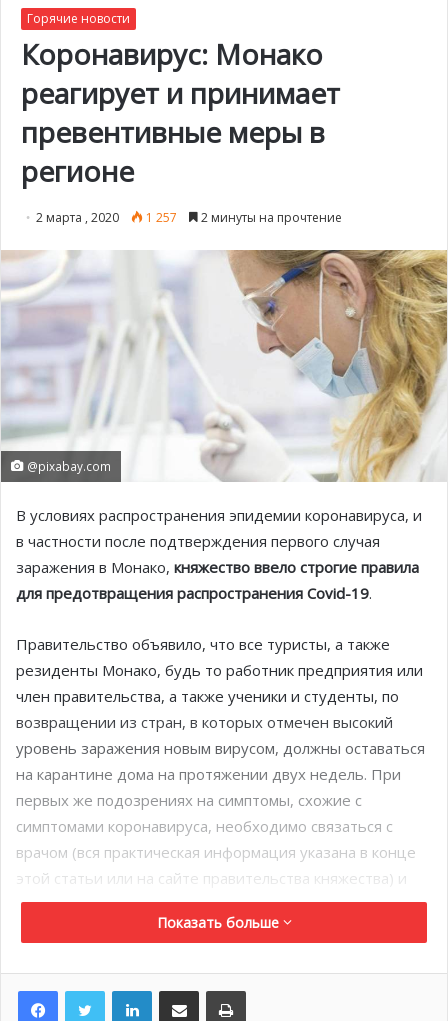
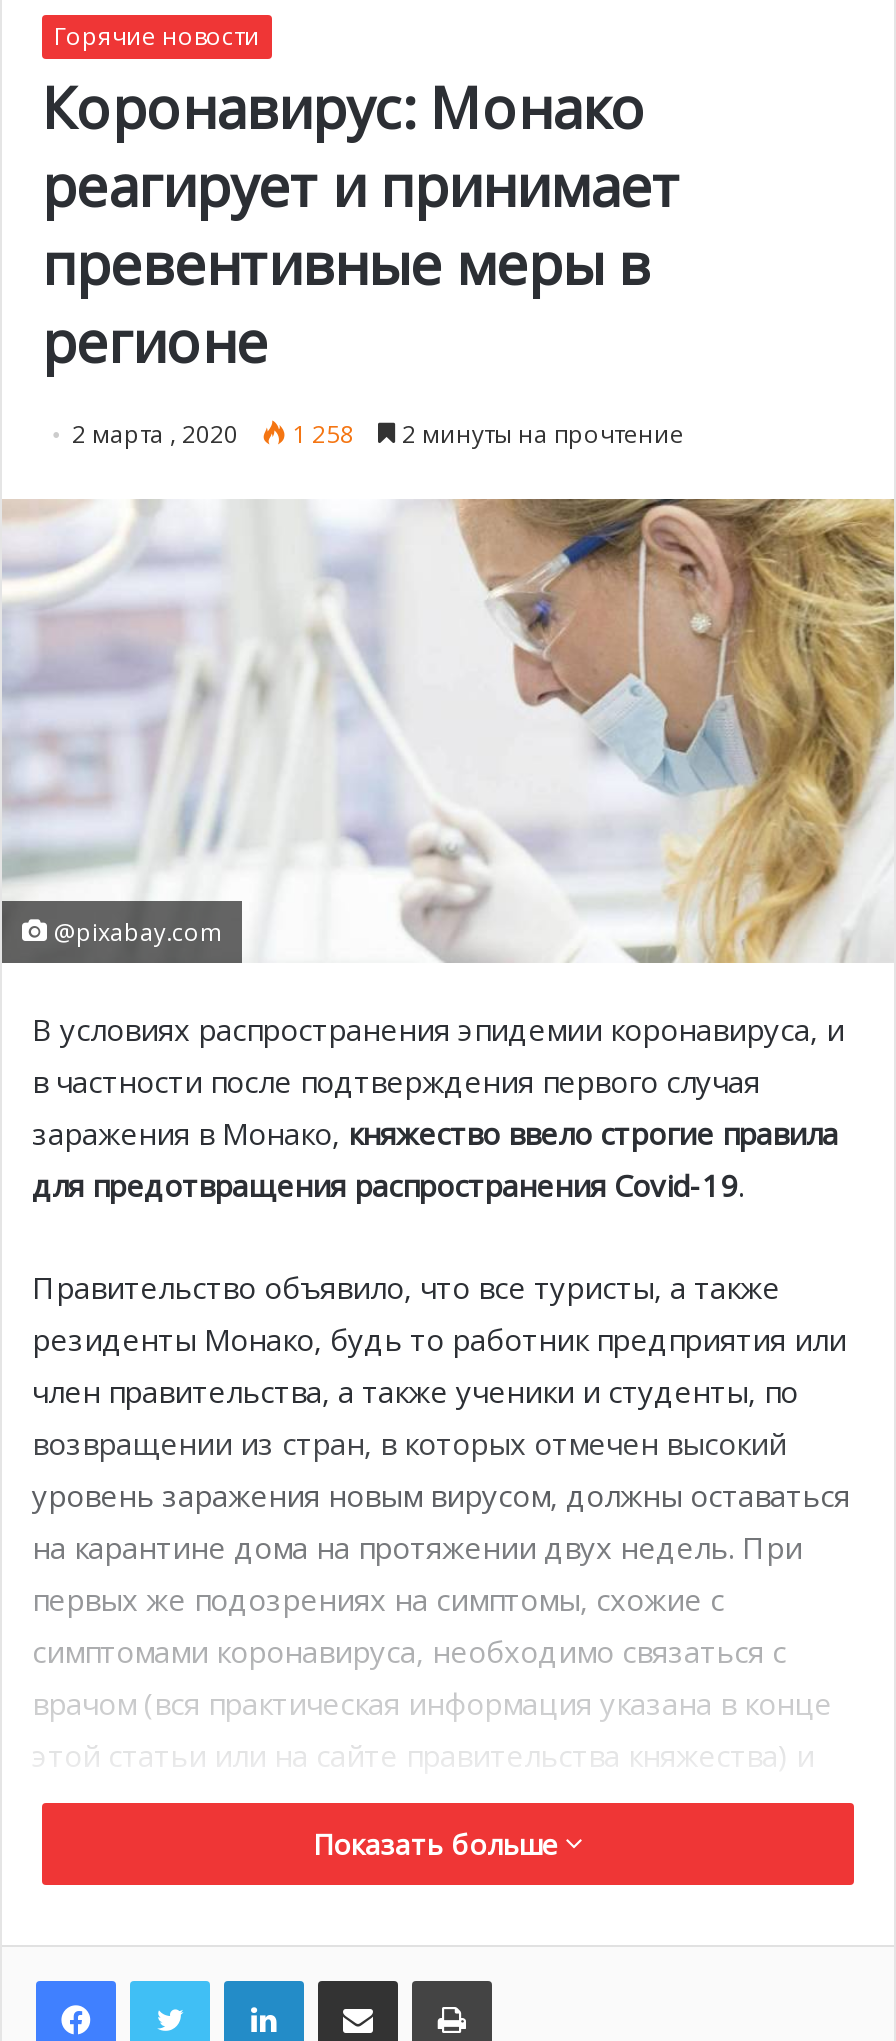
- 1 257
+ 1 258
